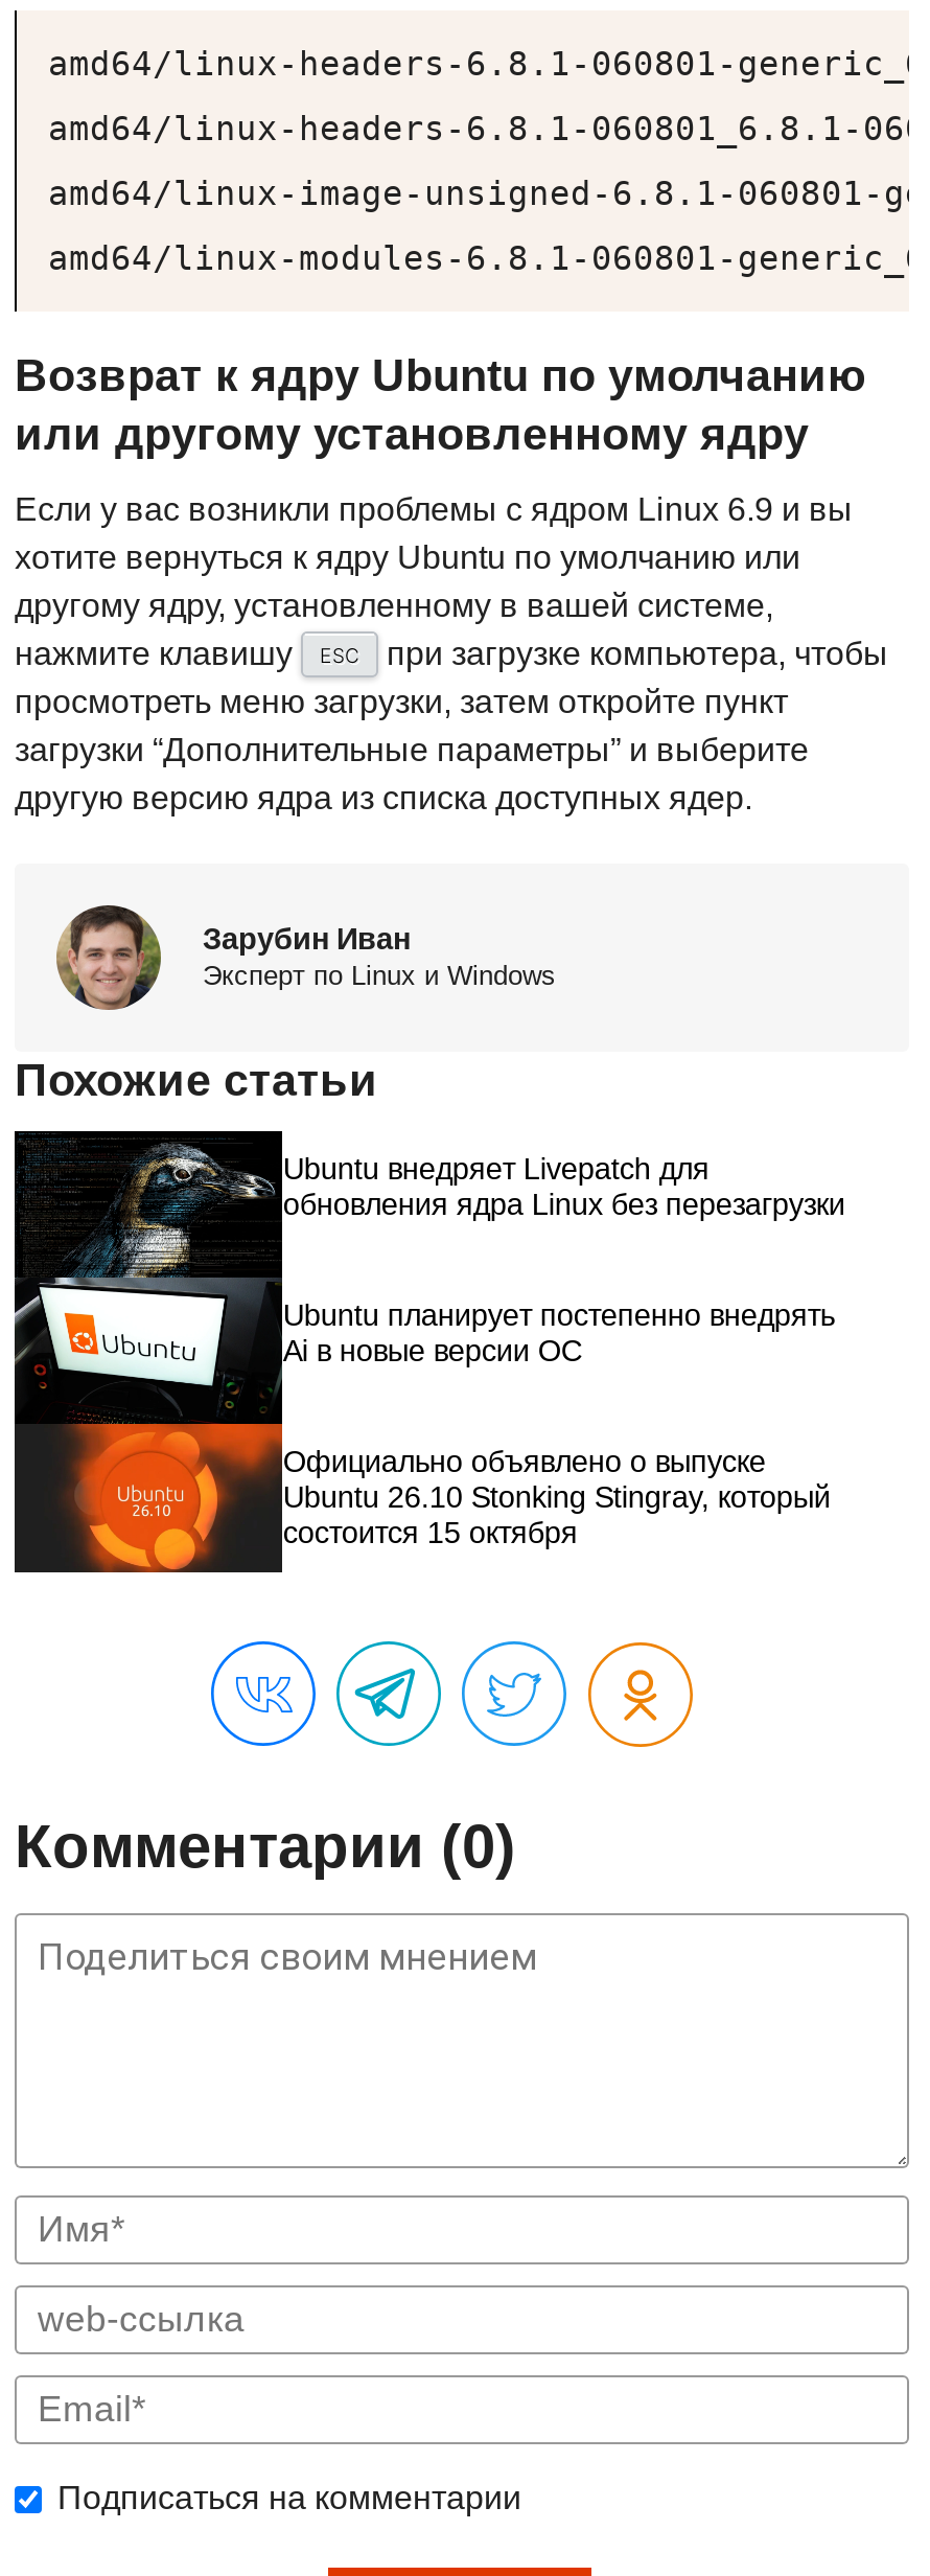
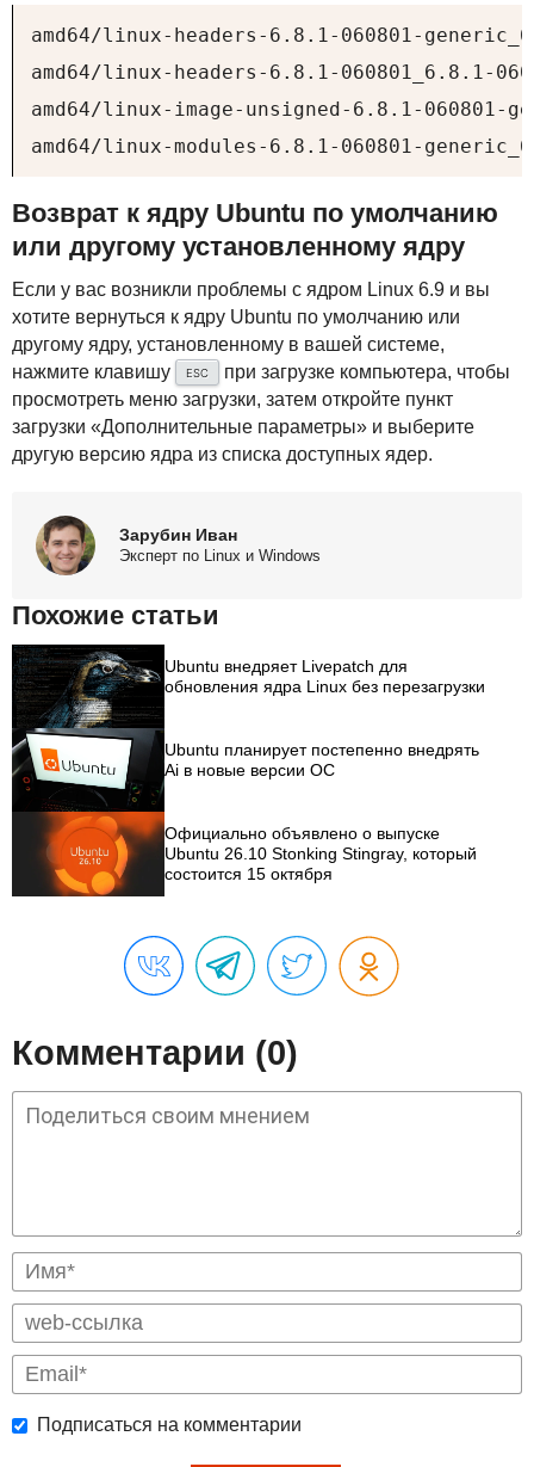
- загрузки “Дополнительные параметры” и выберите
+ загрузки «Дополнительные параметры» и выберите
